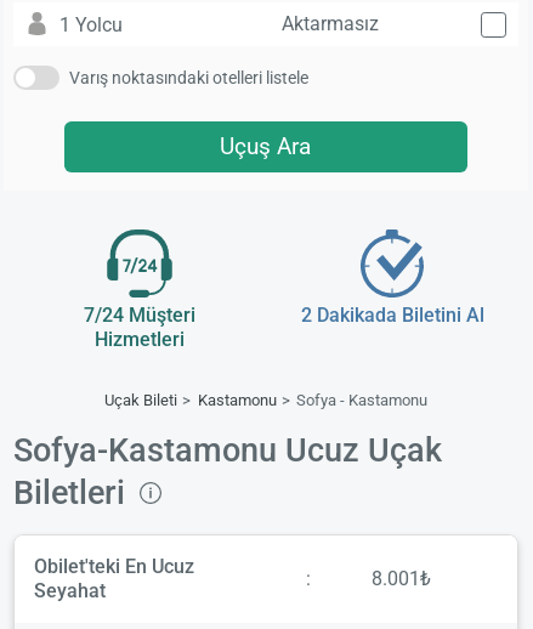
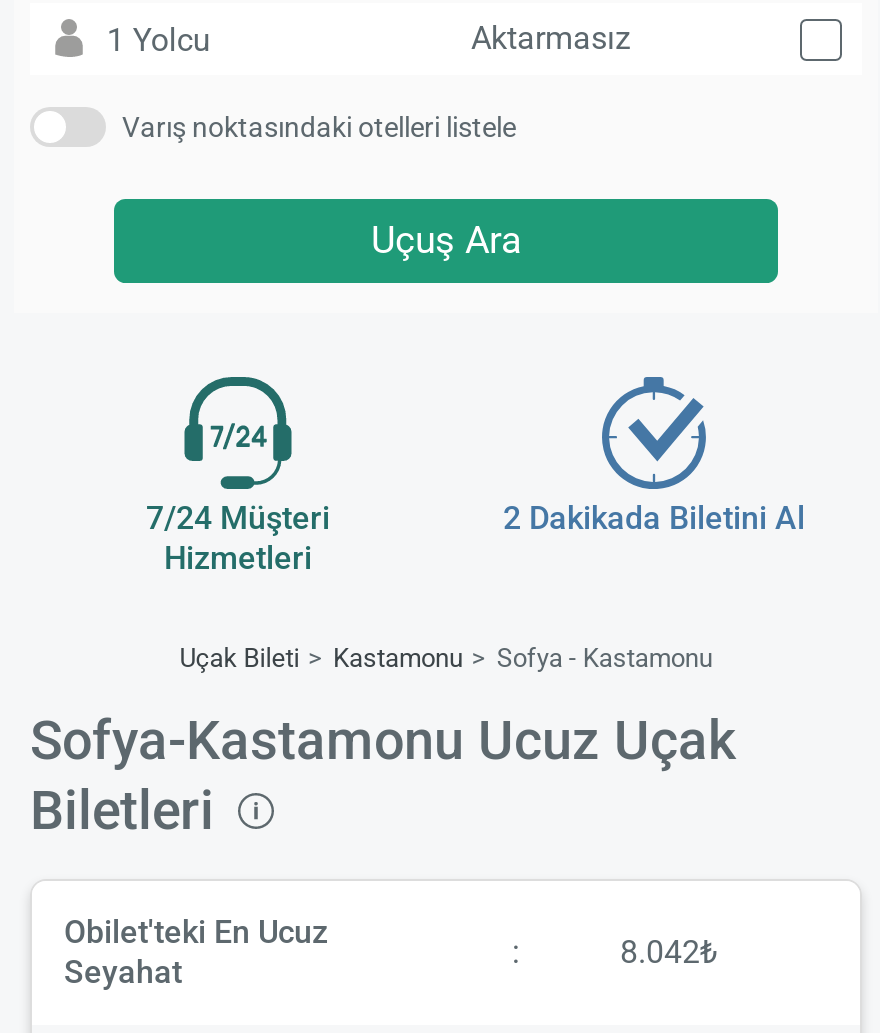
- 8.001₺
+ 8.042₺
